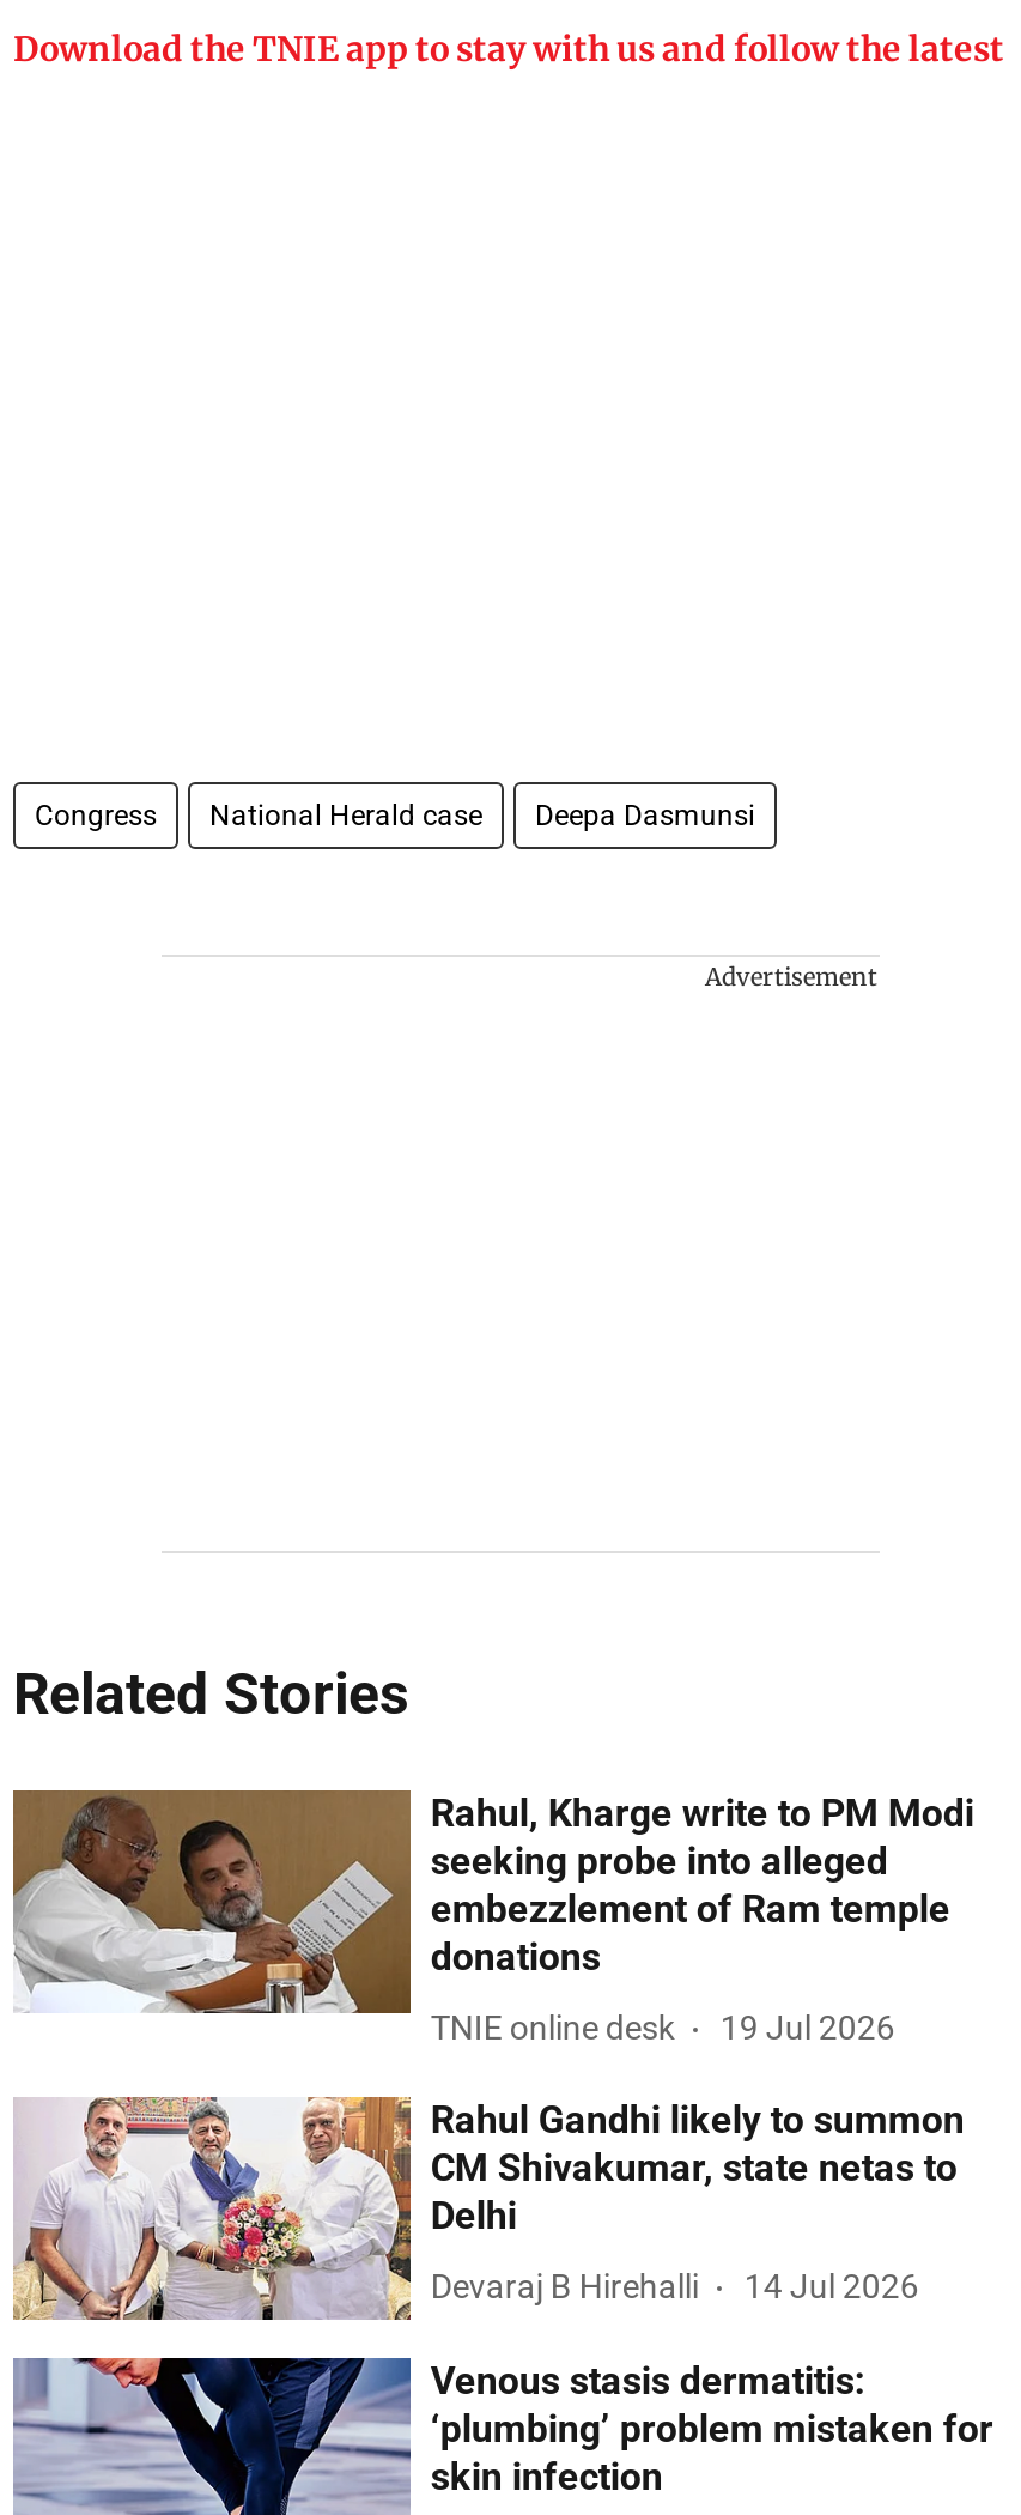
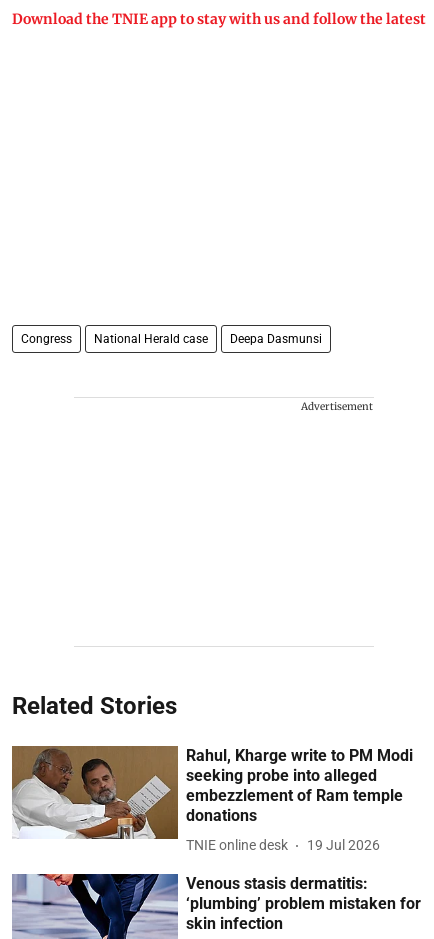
- [image]
- Rahul Gandhi likely to summon
- CM Shivakumar, state netas to
- Delhi
- Devaraj B Hirehalli
- 14 Jul 2026
